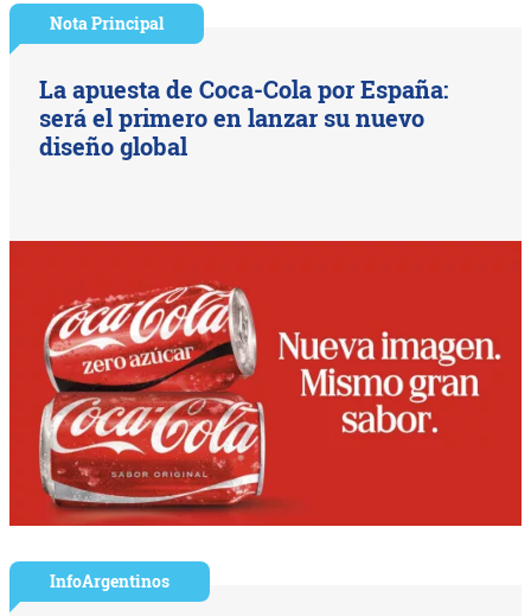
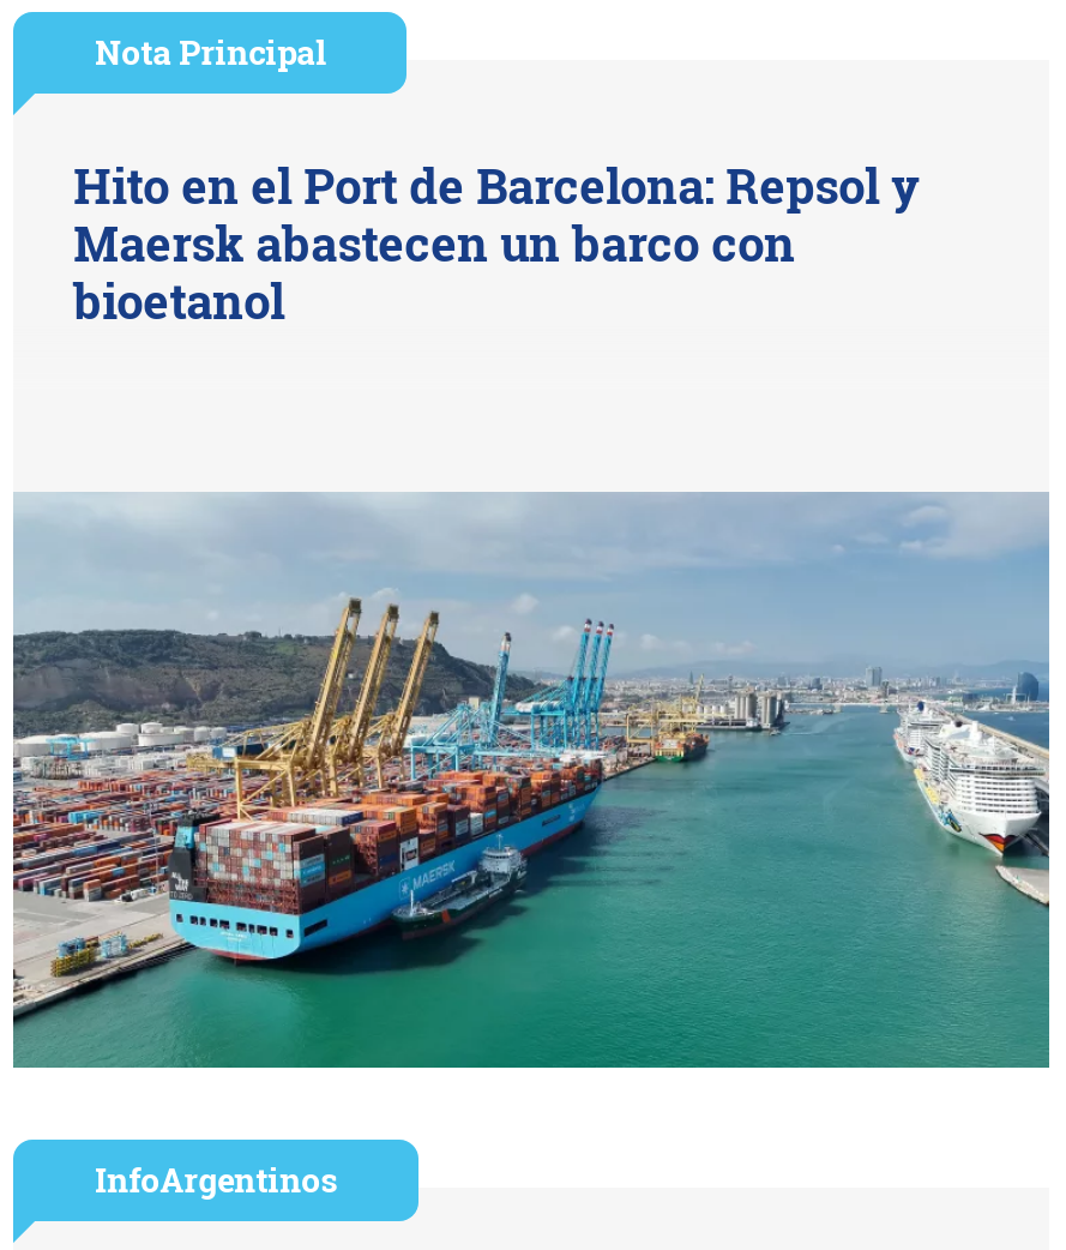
- La apuesta de Coca-Cola por España:
- será el primero en lanzar su nuevo
- diseño global
+ Hito en el Port de Barcelona: Repsol y
+ Maersk abastecen un barco con
+ bioetanol

- [image]
+ [image]
